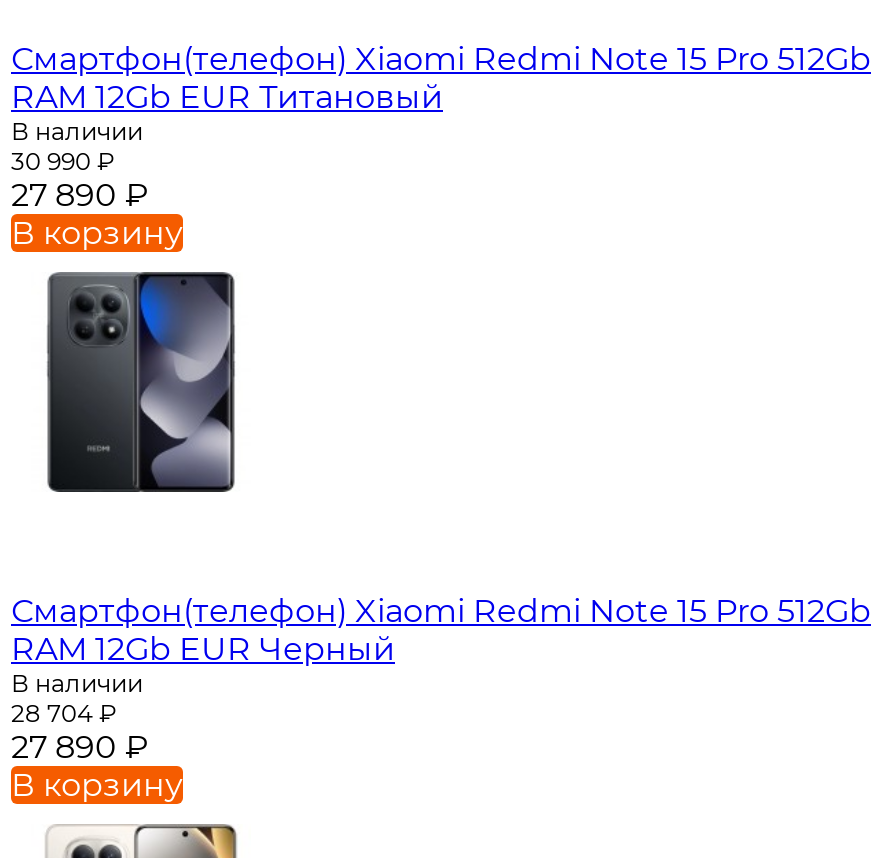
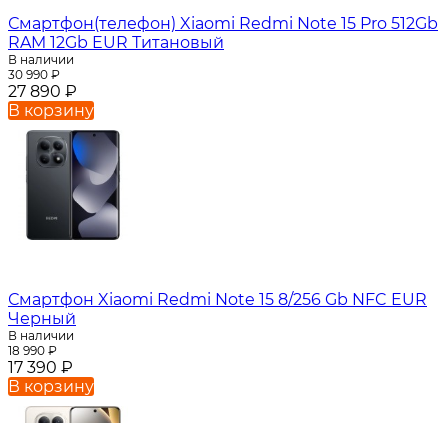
- Смартфон(телефон) Xiaomi Redmi Note 15 Pro 512Gb
- RAM 12Gb EUR Черный
+ Смартфон Xiaomi Redmi Note 15 8/256 Gb NFC EUR
+ Черный

- 28 704 ₽
+ 18 990 ₽

- 27 890 ₽
+ 17 390 ₽
